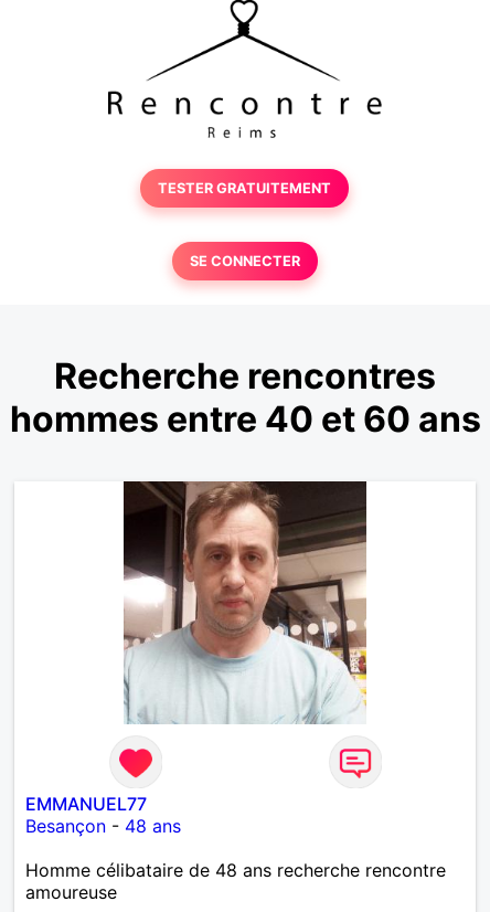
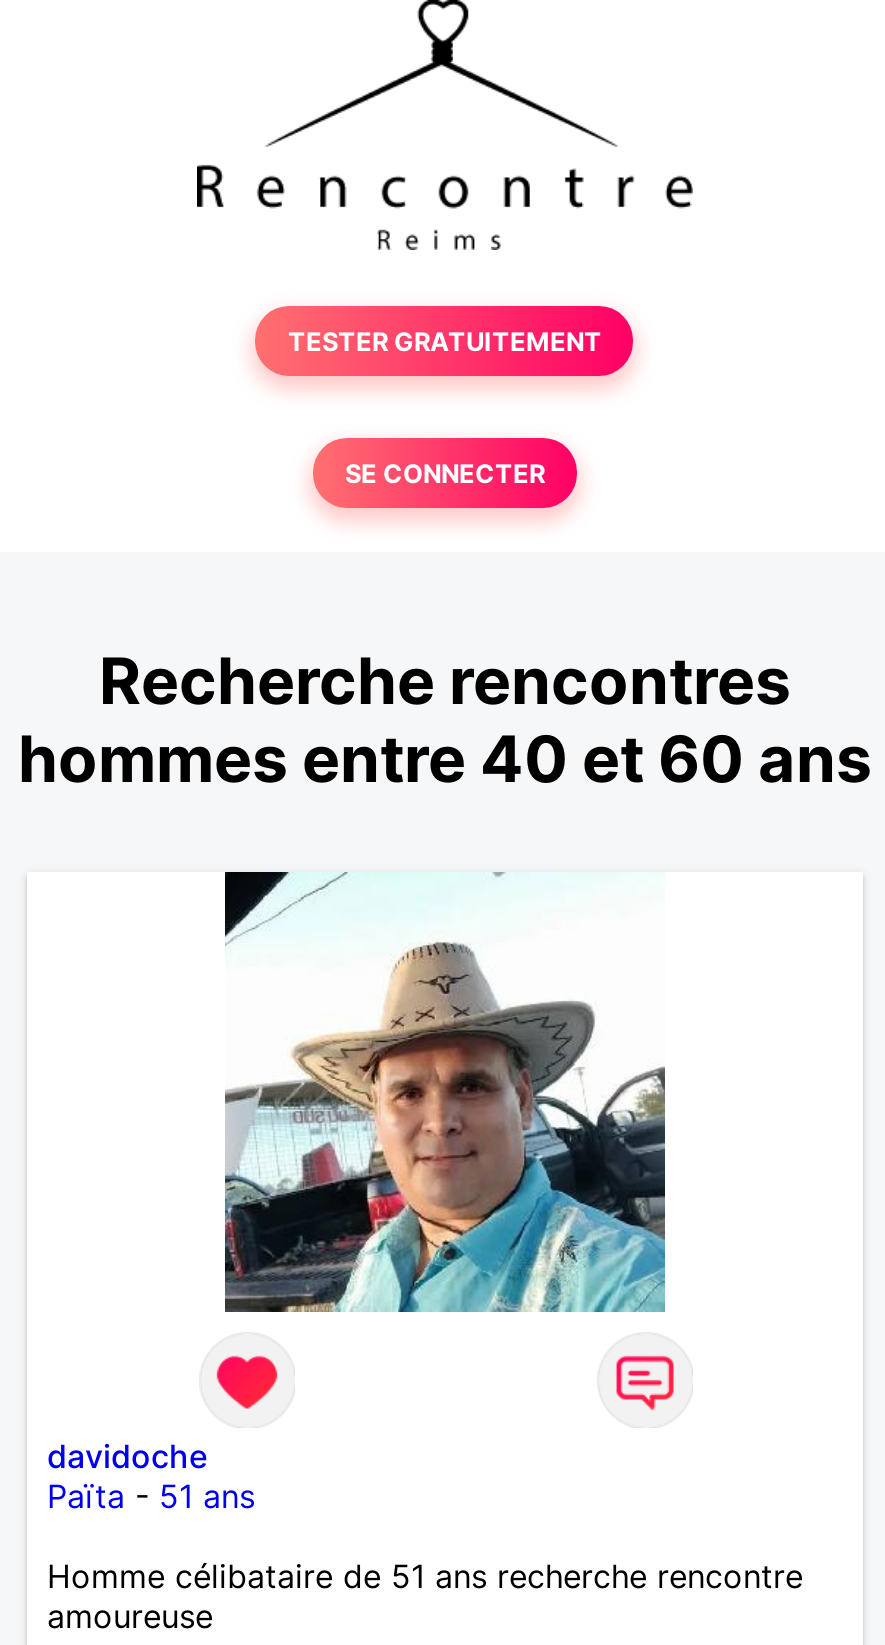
- [image]
+ [image]

- EMMANUEL77
- Besançon - 48 ans
+ davidoche
+ Païta - 51 ans

- Homme célibataire de 48 ans recherche rencontre
+ Homme célibataire de 51 ans recherche rencontre
